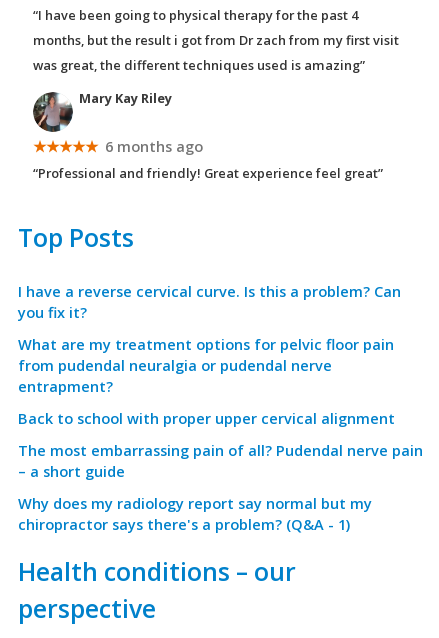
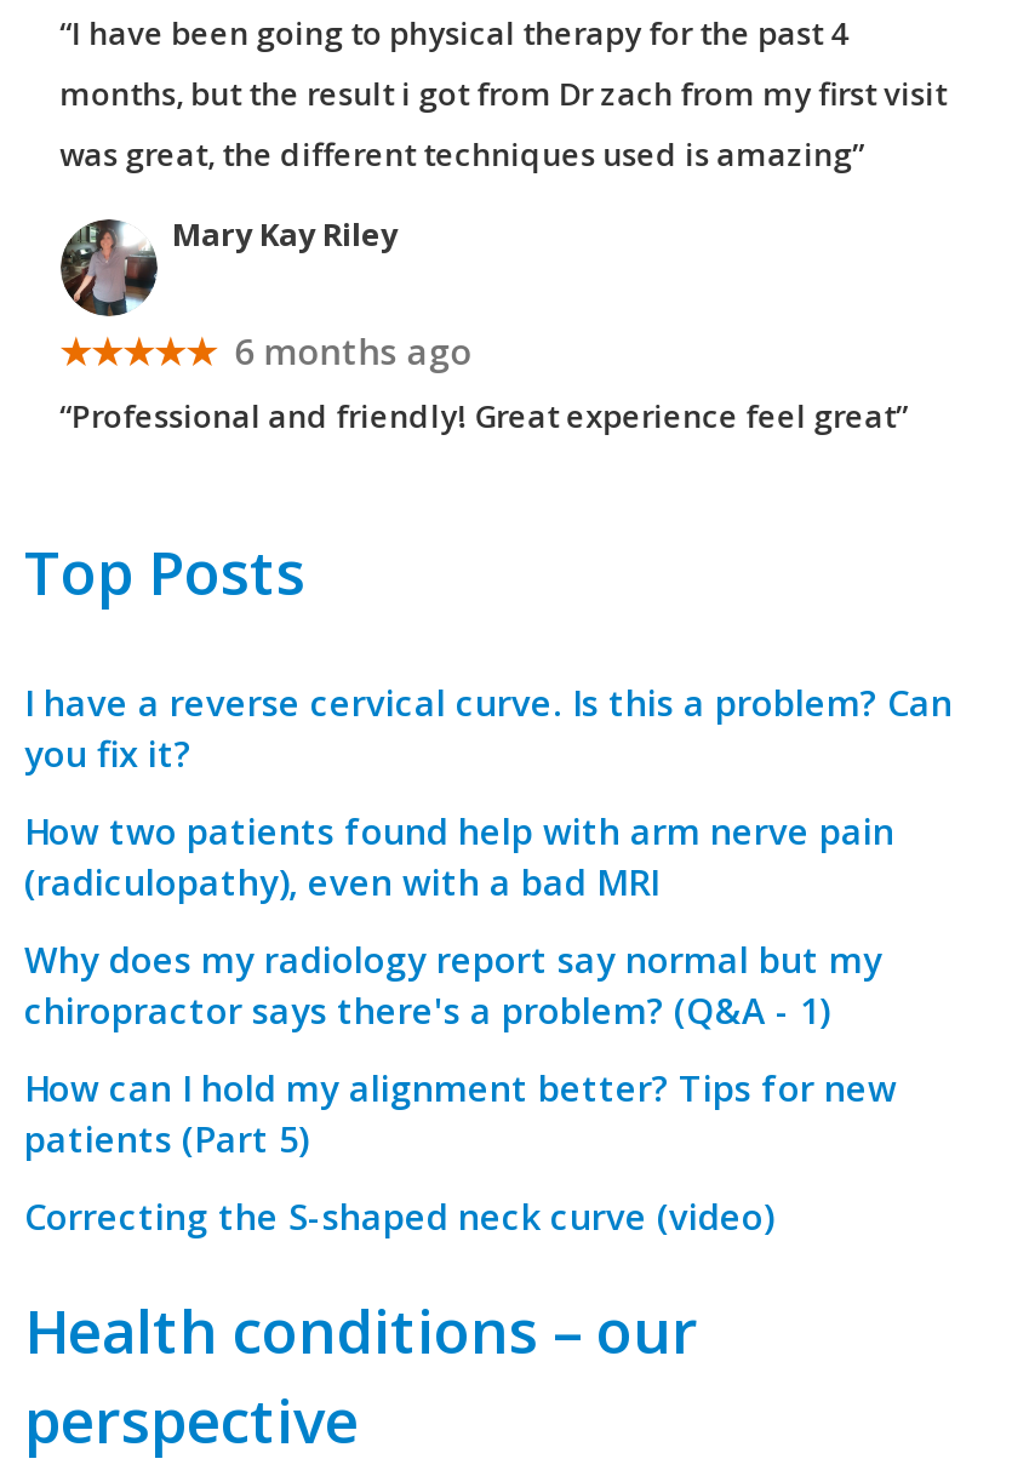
- What are my treatment options for pelvic floor pain
- from pudendal neuralgia or pudendal nerve
- entrapment?
- Back to school with proper upper cervical alignment
- The most embarrassing pain of all? Pudendal nerve pain
- – a short guide
+ How two patients found help with arm nerve pain
+ (radiculopathy), even with a bad MRI

moved up: Why does my radiology report say normal but my | chiropractor says there's a problem? (Q&A - 1)

+ How can I hold my alignment better? Tips for new
+ patients (Part 5)
+ Correcting the S-shaped neck curve (video)
